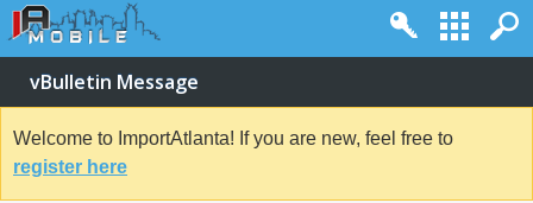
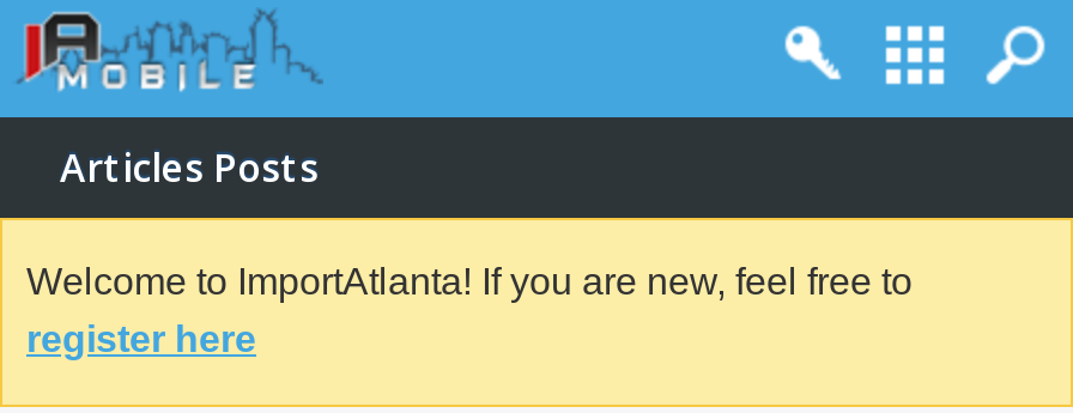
- vBulletin Message
+ Articles Posts
